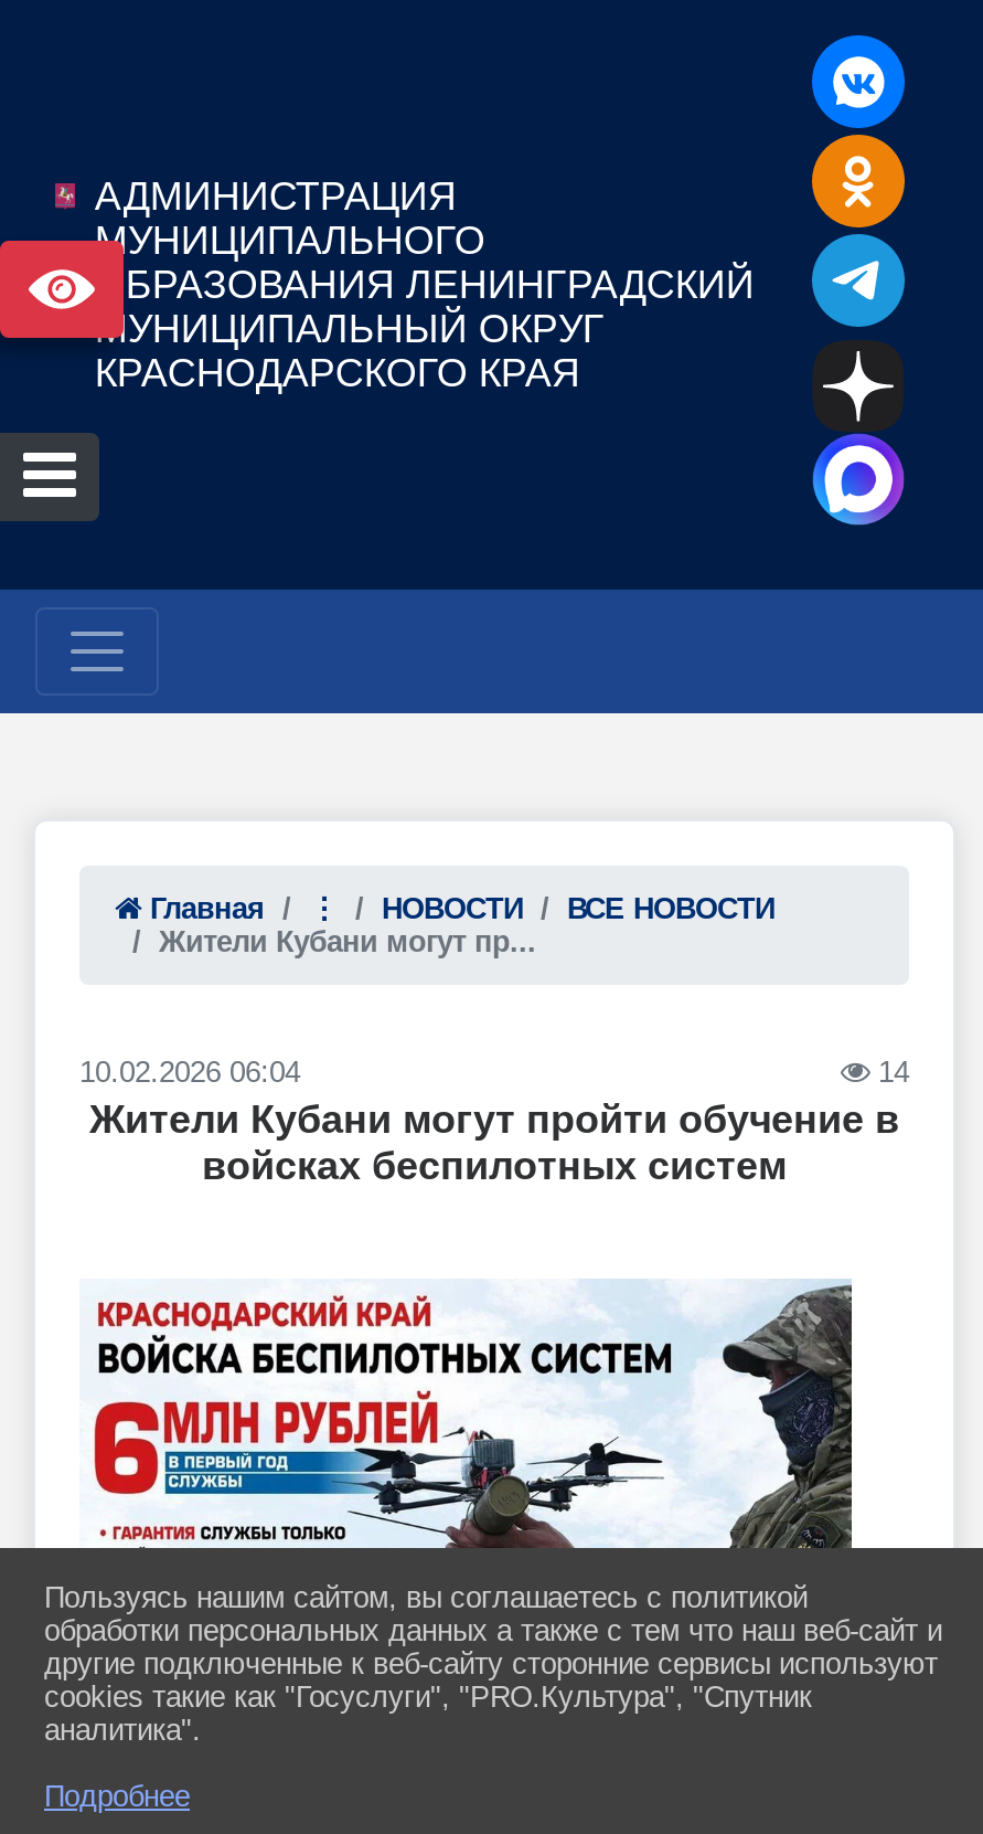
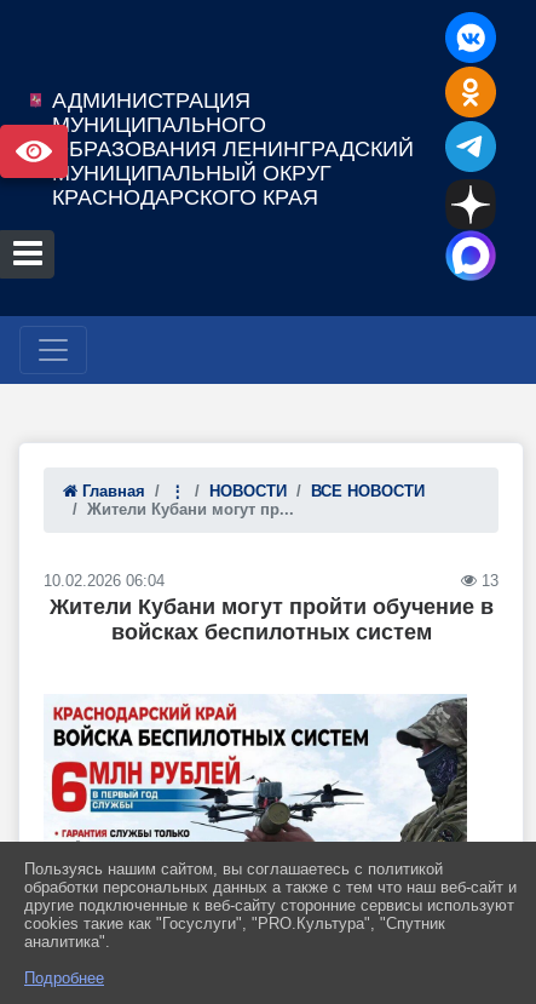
- 14
+ 13
